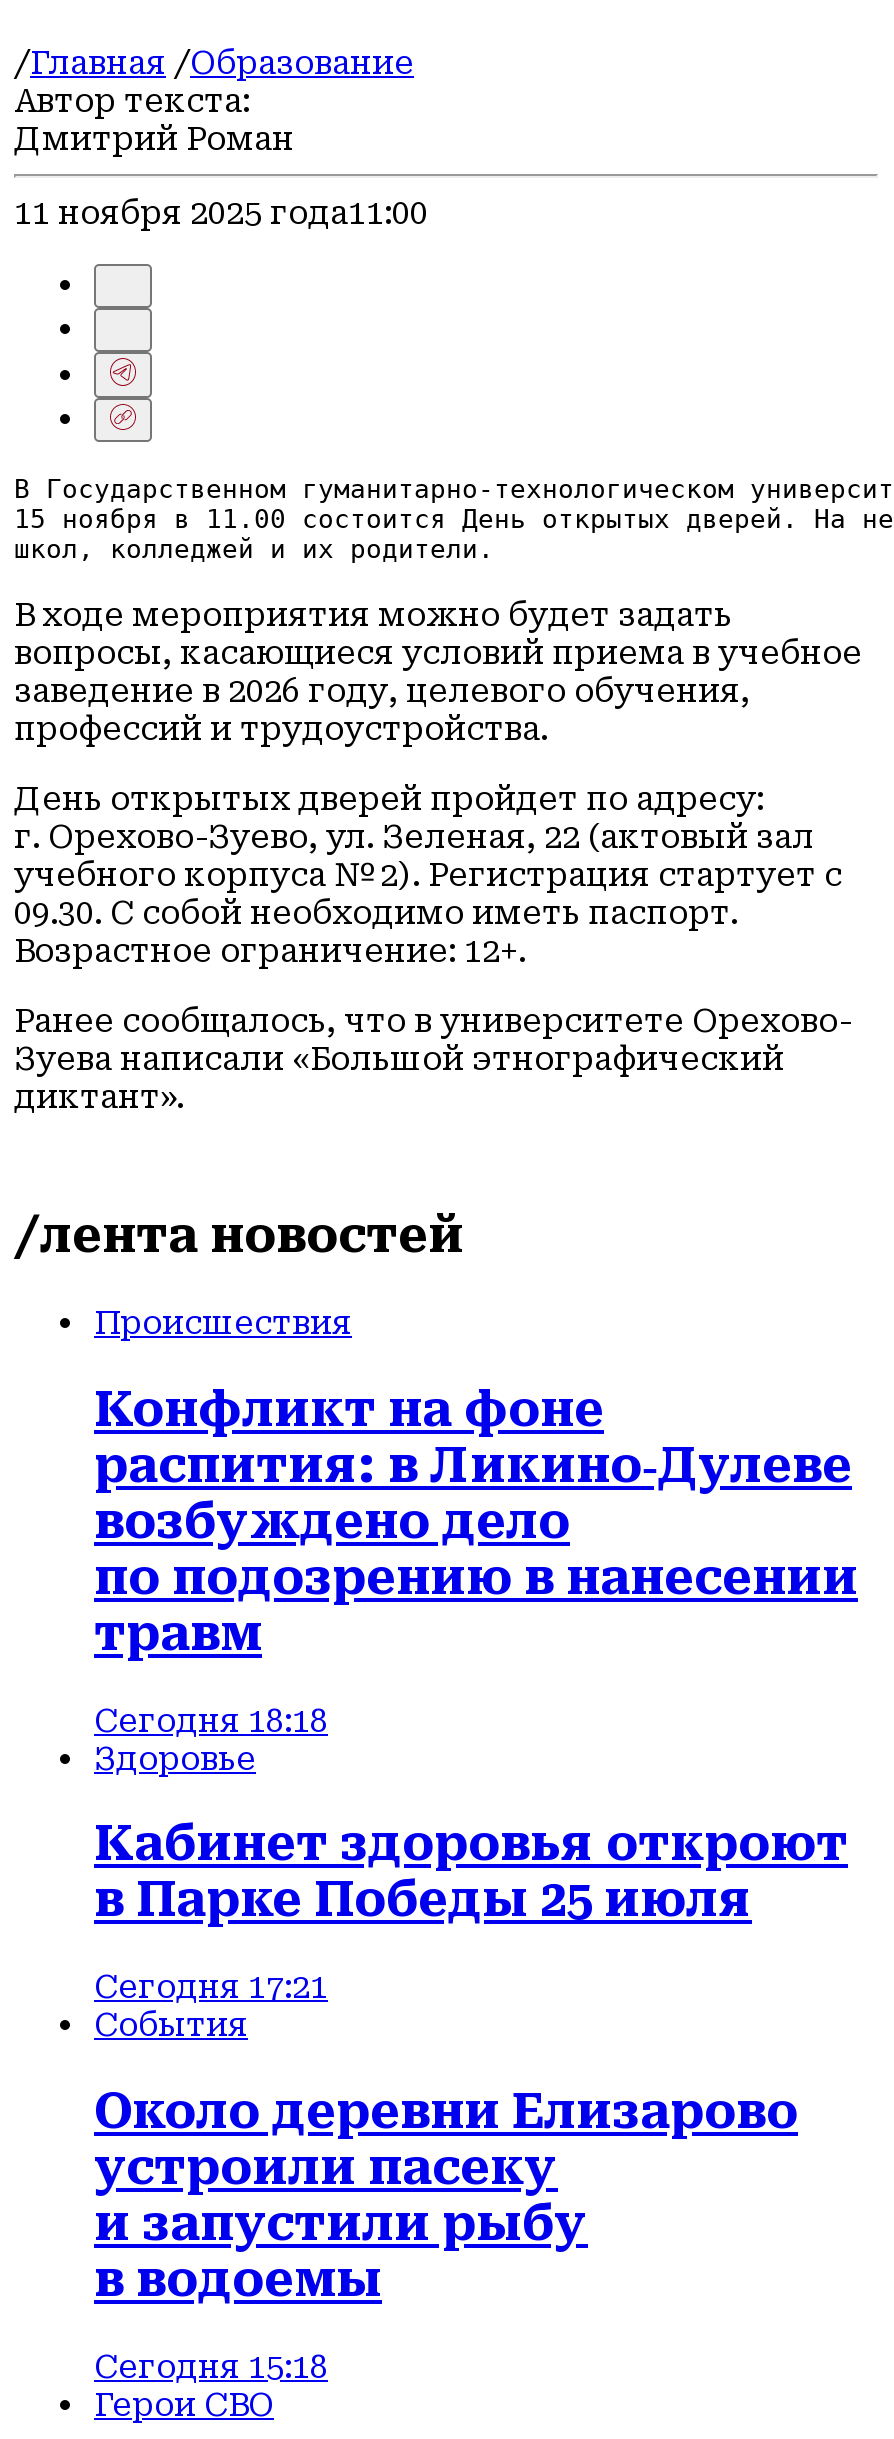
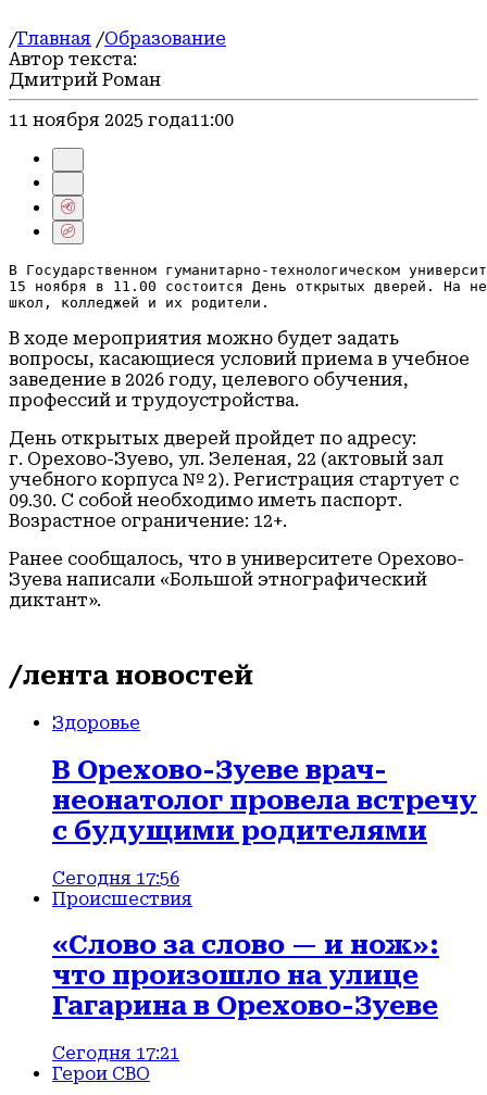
moved down: Происшествия

- Конфликт на фоне
- распития: в Ликино‑Дулеве
- возбуждено дело
- по подозрению в нанесении
- травм
- Сегодня 18:18

- Кабинет здоровья откроют
- в Парке Победы 25 июля
+ В Орехово-Зуеве врач-
+ неонатолог провела встречу
+ с будущими родителями
+ Сегодня 17:56
+ «Слово за слово — и нож»:
+ что произошло на улице
+ Гагарина в Орехово-Зуеве

- События
- Около деревни Елизарово
- устроили пасеку
- и запустили рыбу
- в водоемы
- Сегодня 15:18
